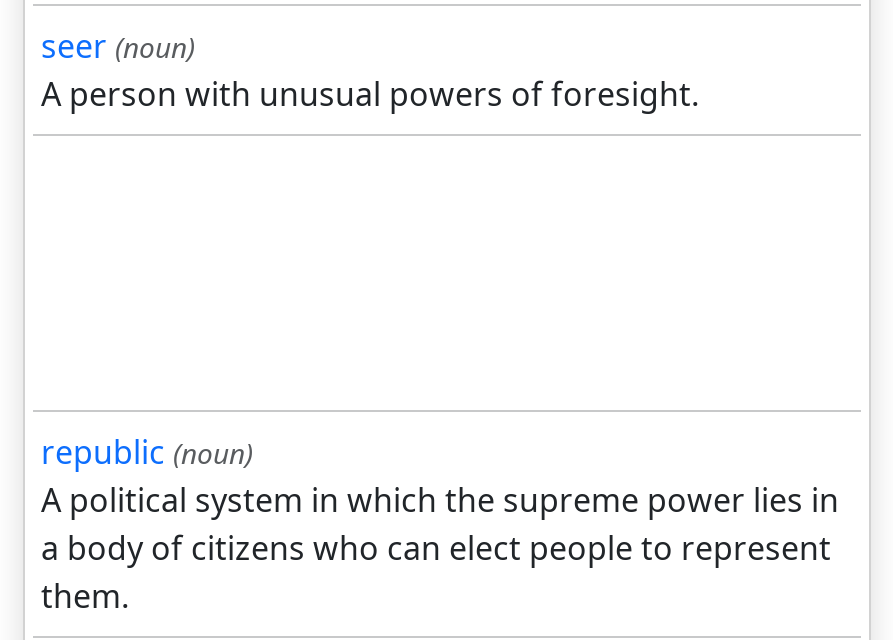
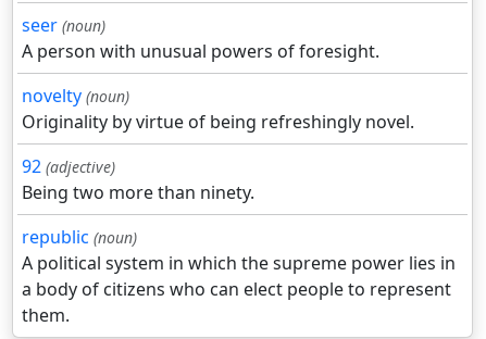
+ novelty (noun)
+ Originality by virtue of being refreshingly novel.
+ 92 (adjective)
+ Being two more than ninety.
